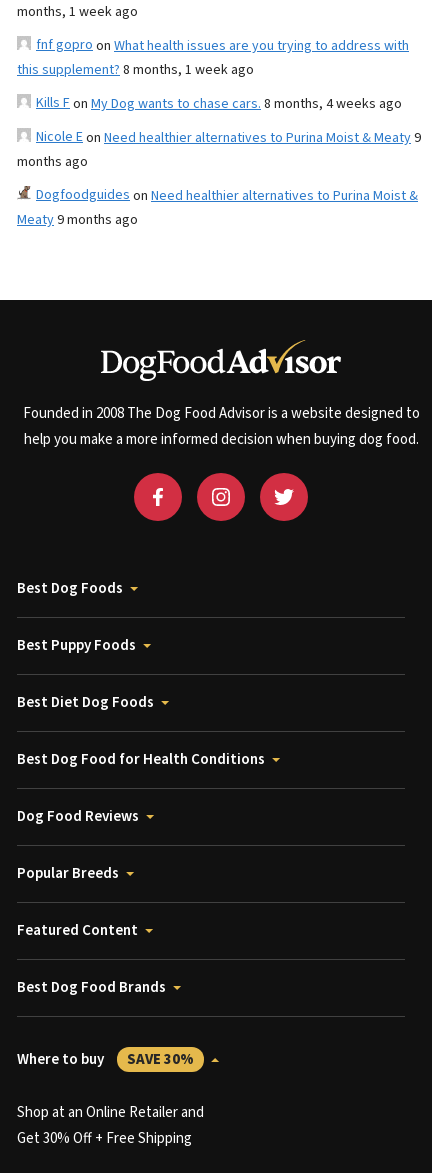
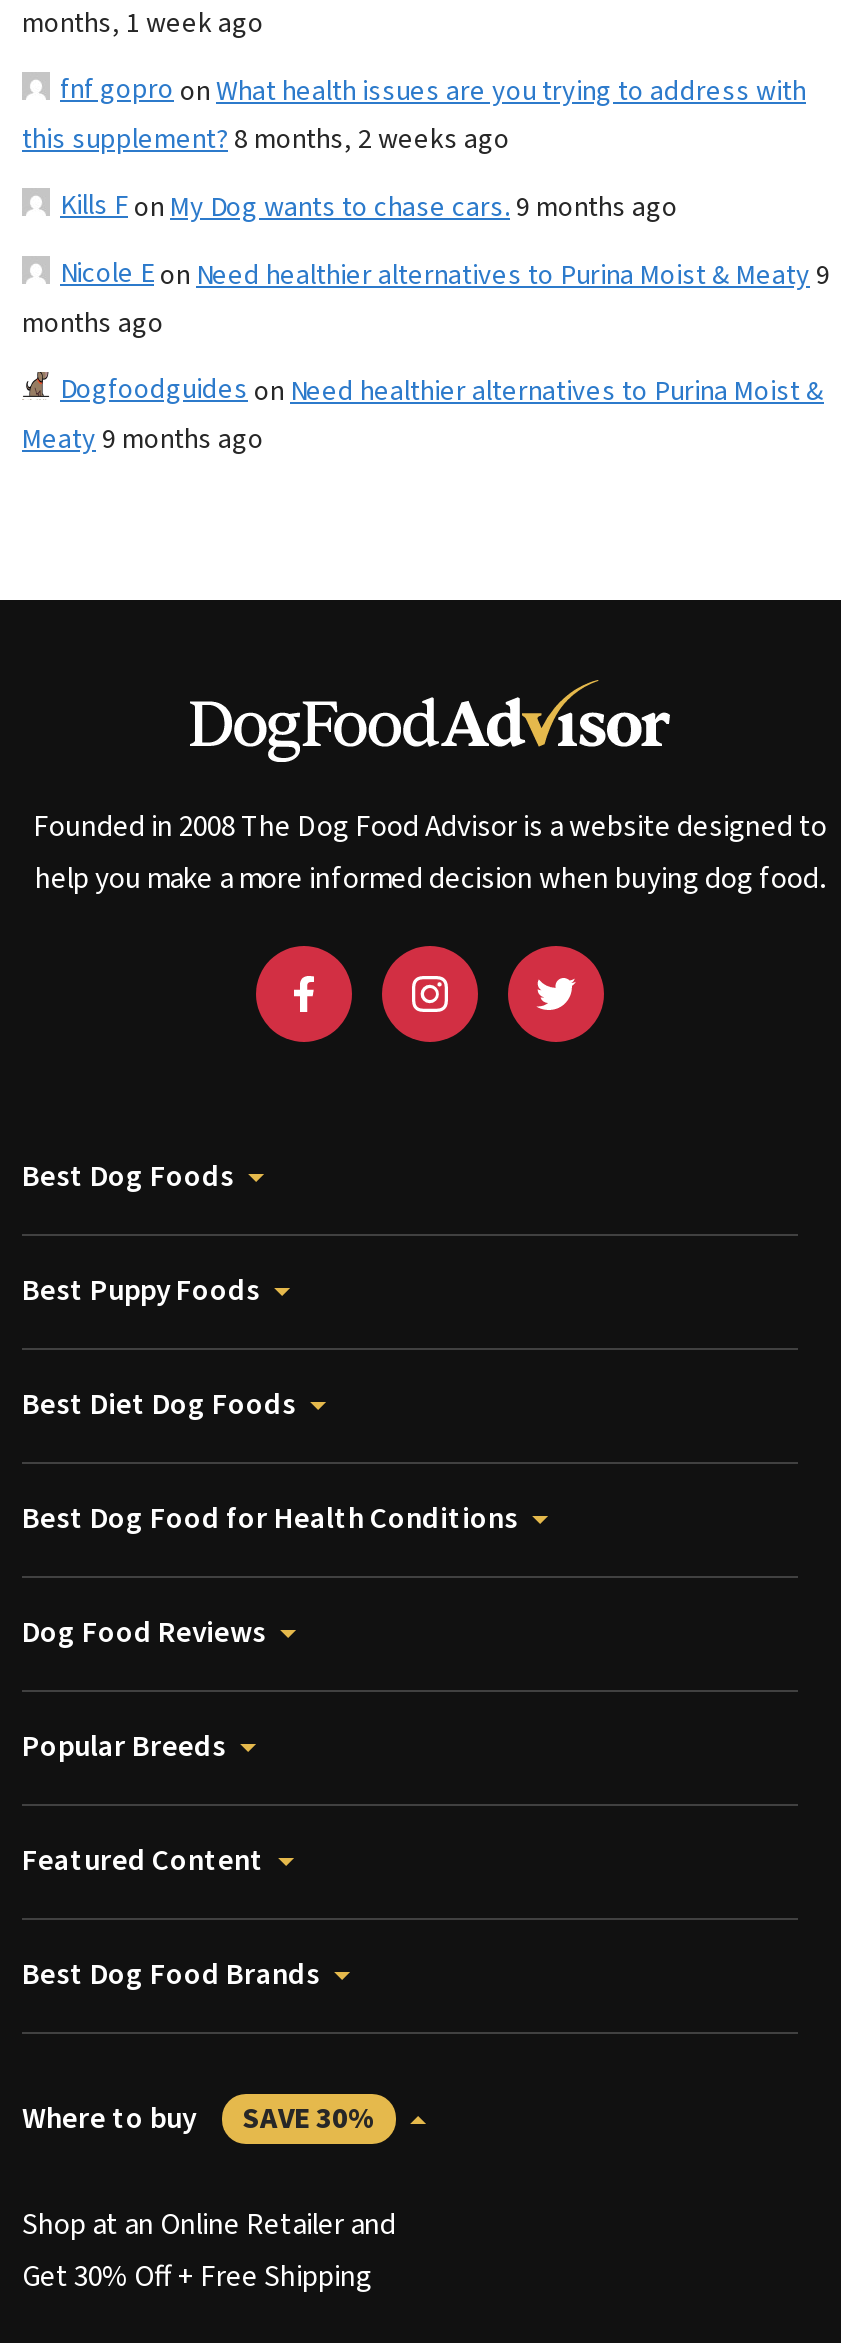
- this supplement? 8 months, 1 week ago
+ this supplement? 8 months, 2 weeks ago

- Kills Fon My Dog wants to chase cars. 8 months, 4 weeks ago
+ Kills Fon My Dog wants to chase cars. 9 months ago
